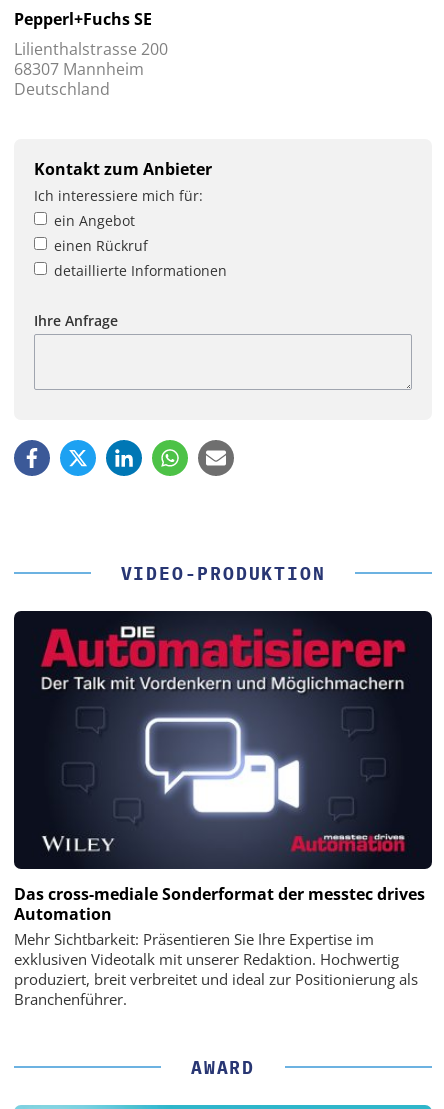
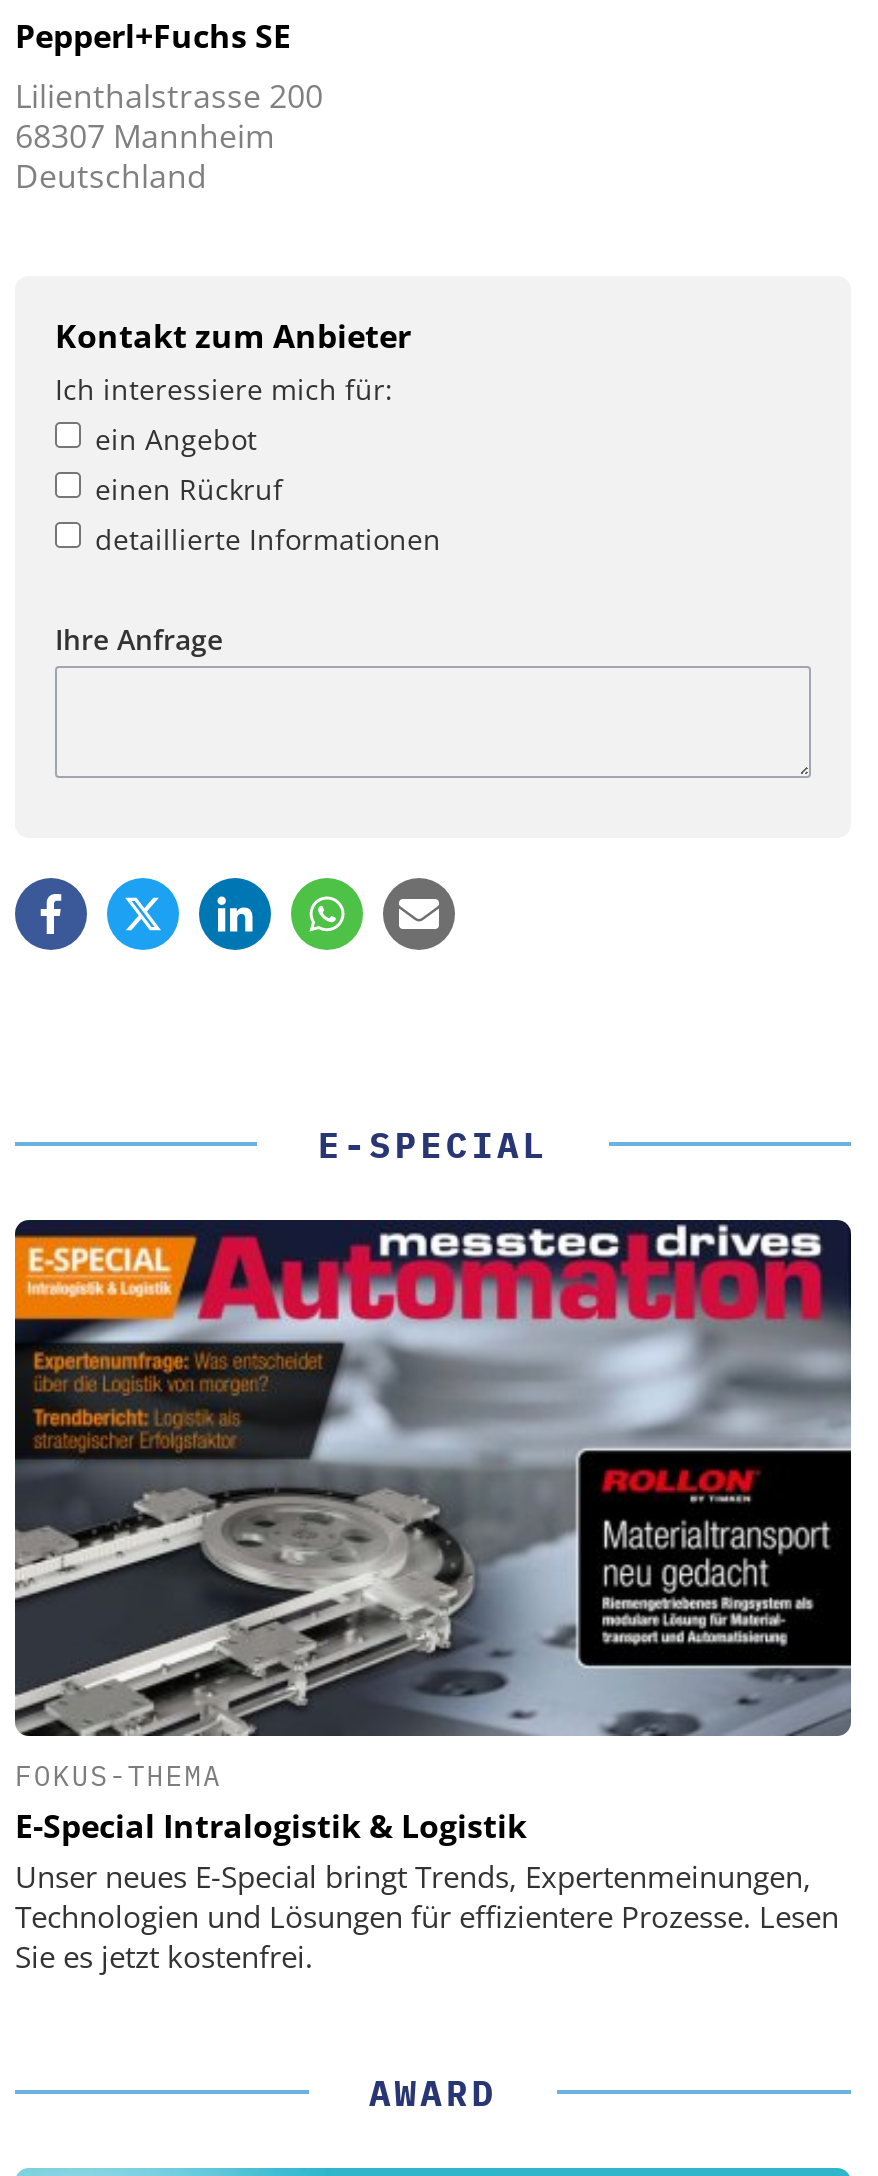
- VIDEO-PRODUKTION
+ E-SPECIAL

- [image]
- Das cross-mediale Sonderformat der messtec drives
- Automation
- Mehr Sichtbarkeit: Präsentieren Sie Ihre Expertise im
- exklusiven Videotalk mit unserer Redaktion. Hochwertig
- produziert, breit verbreitet und ideal zur Positionierung als
- Branchenführer.
+ [image]
+ FOKUS-THEMA
+ E-Special Intralogistik & Logistik
+ Unser neues E-Special bringt Trends, Expertenmeinungen,
+ Technologien und Lösungen für effizientere Prozesse. Lesen
+ Sie es jetzt kostenfrei.
